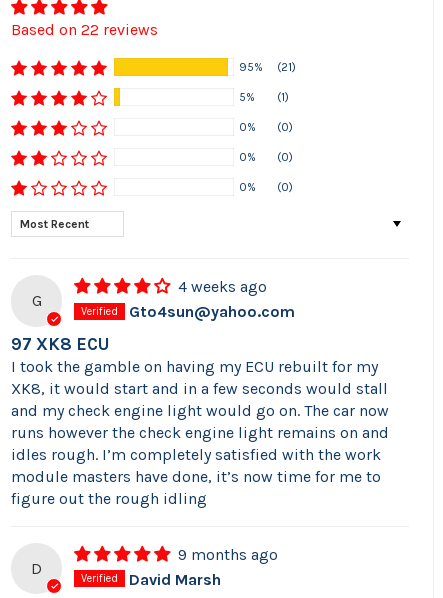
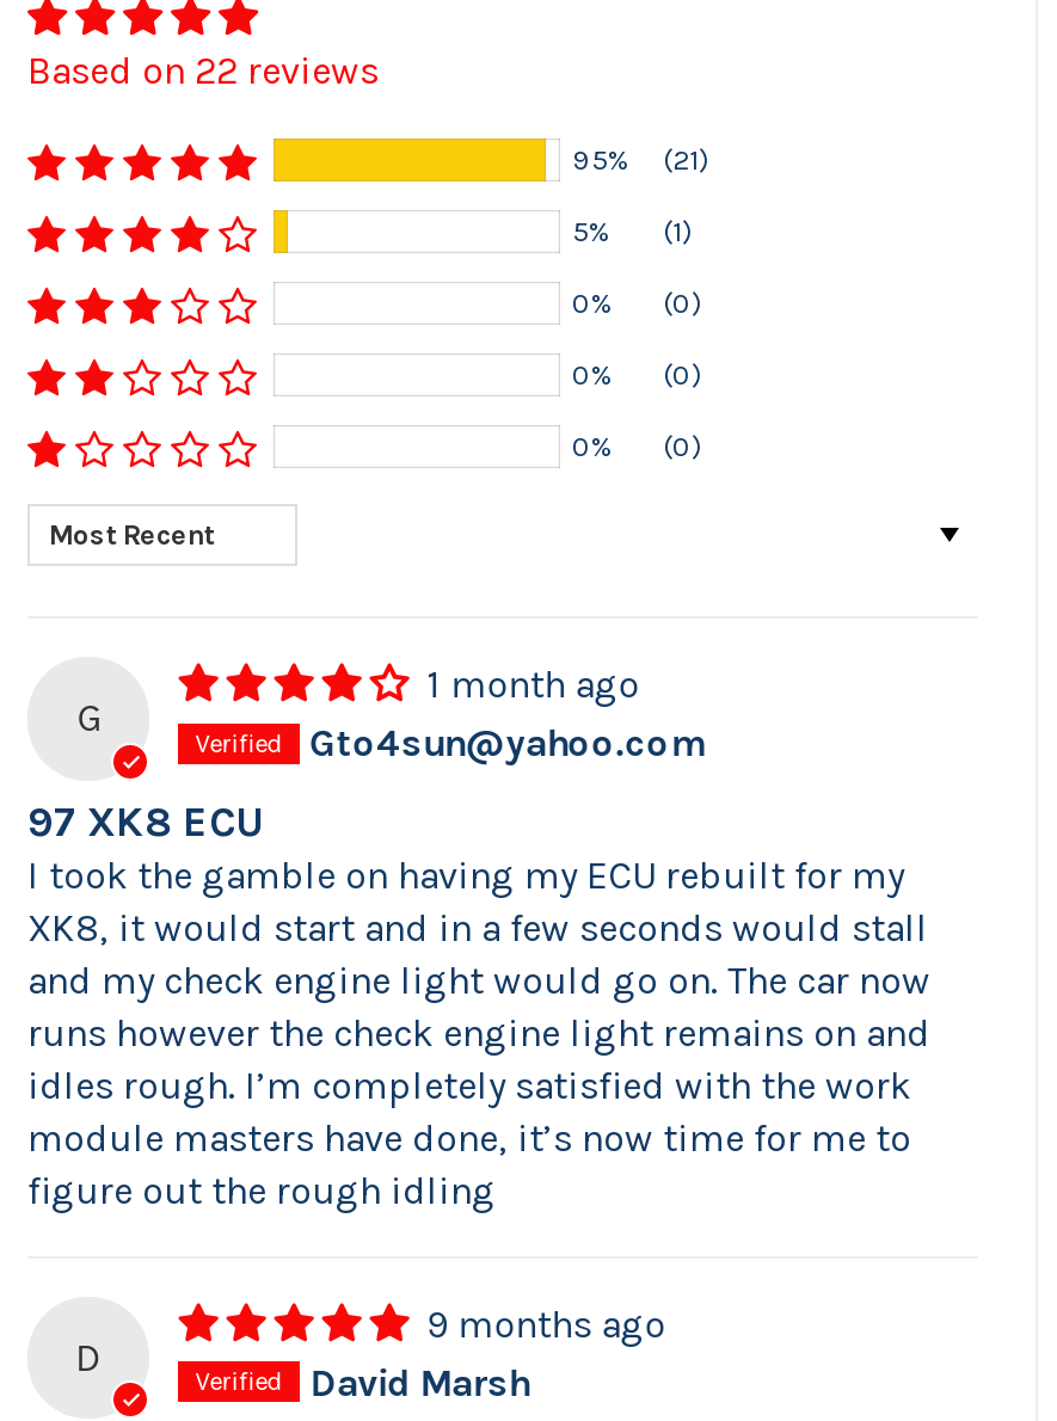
- 4 weeks ago
+ 1 month ago
